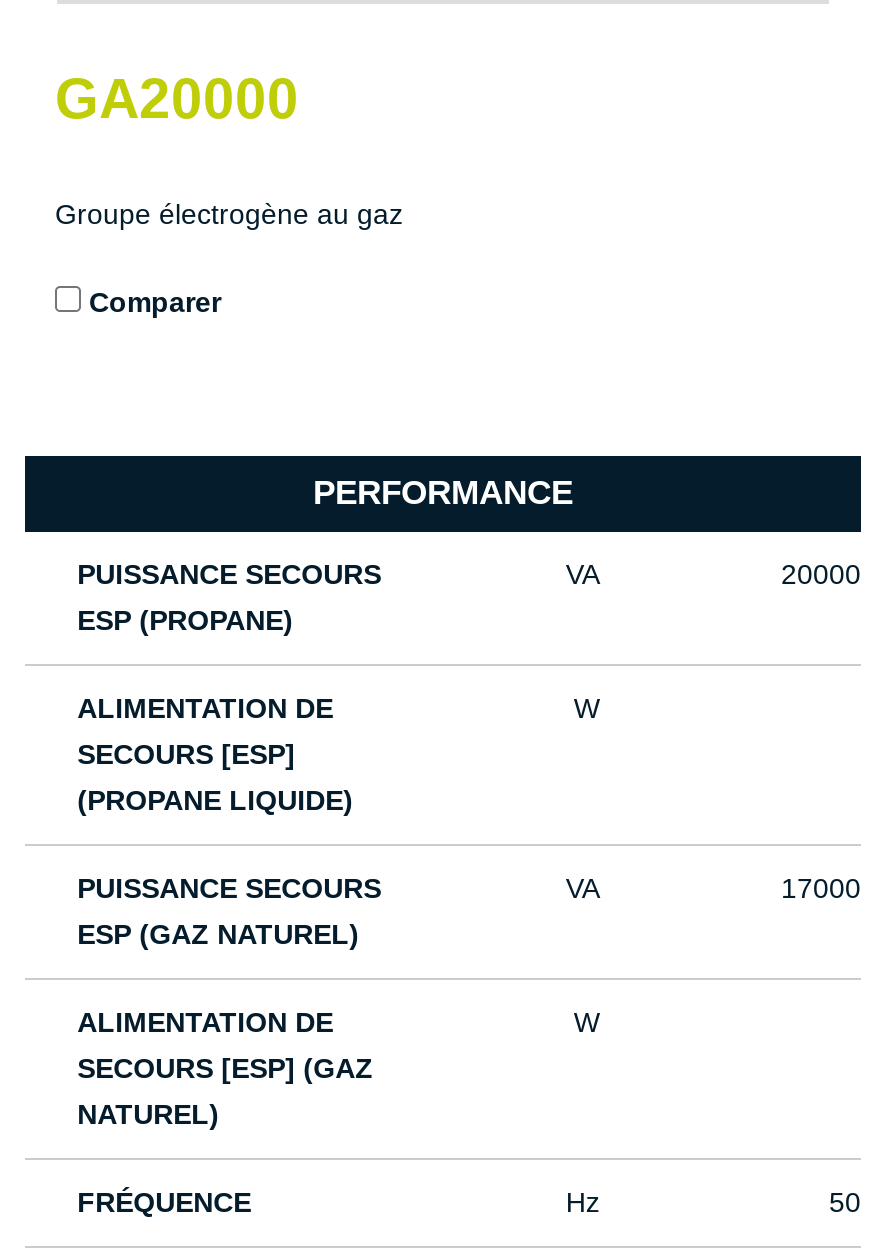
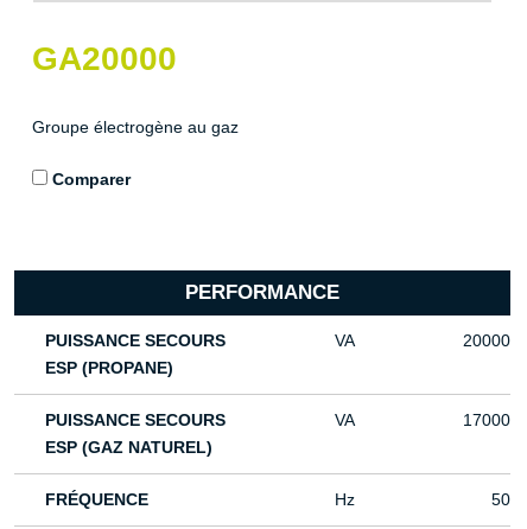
- ALIMENTATION DE
- SECOURS [ESP]
- (PROPANE LIQUIDE)

- W

- ALIMENTATION DE
- SECOURS [ESP] (GAZ
- NATUREL)

- W
